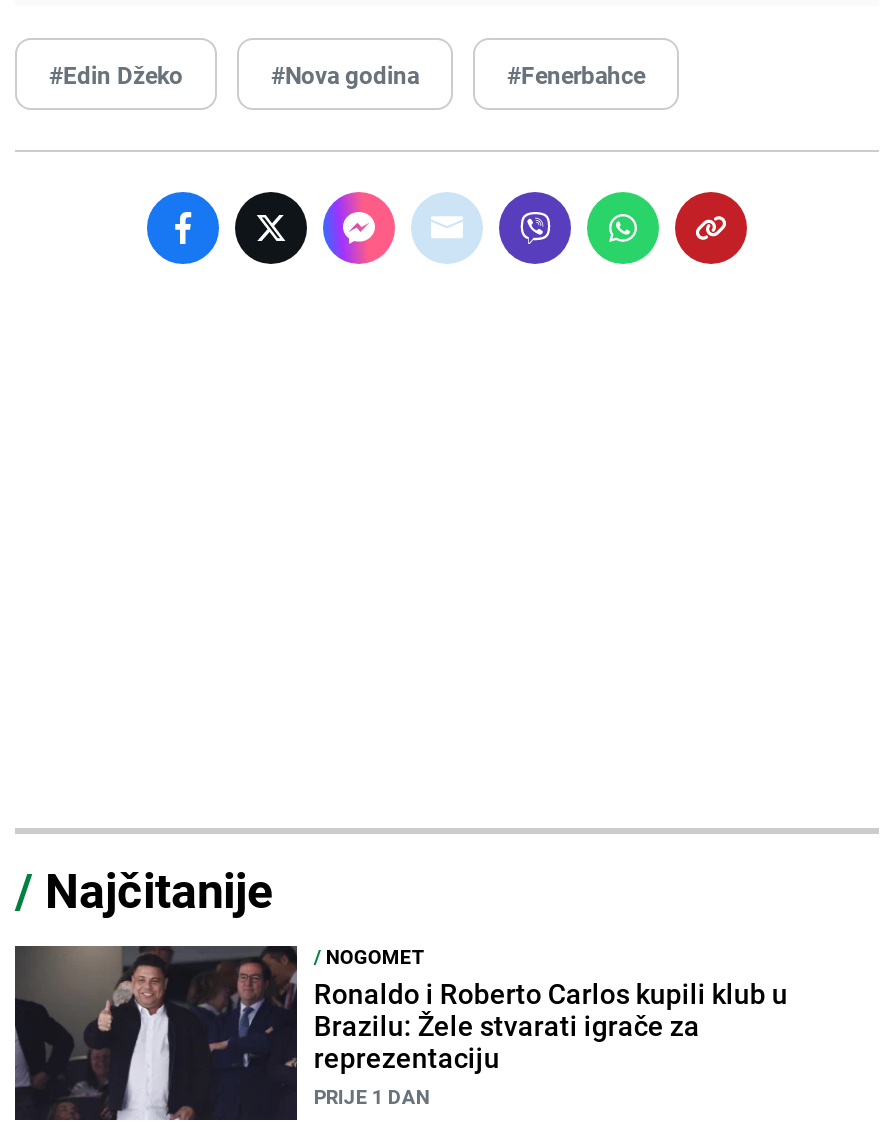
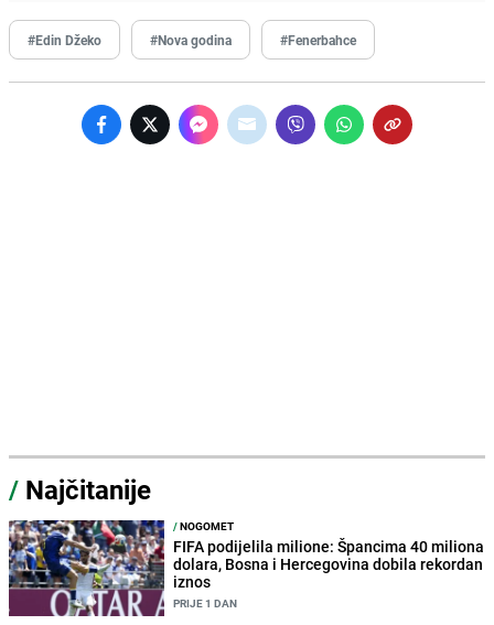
- [image]
- Ronaldo i Roberto Carlos kupili klub u
- Brazilu: Žele stvarati igrače za
- reprezentaciju
+ [image]
+ FIFA podijelila milione: Špancima 40 miliona
+ dolara, Bosna i Hercegovina dobila rekordan
+ iznos
